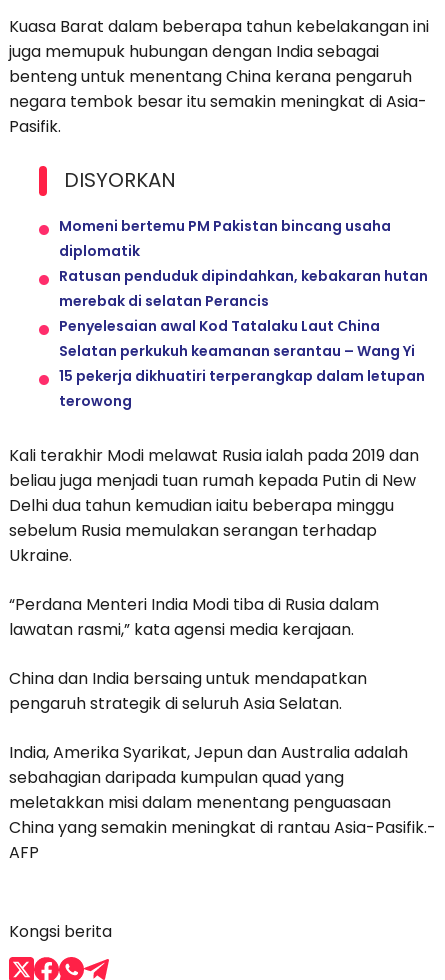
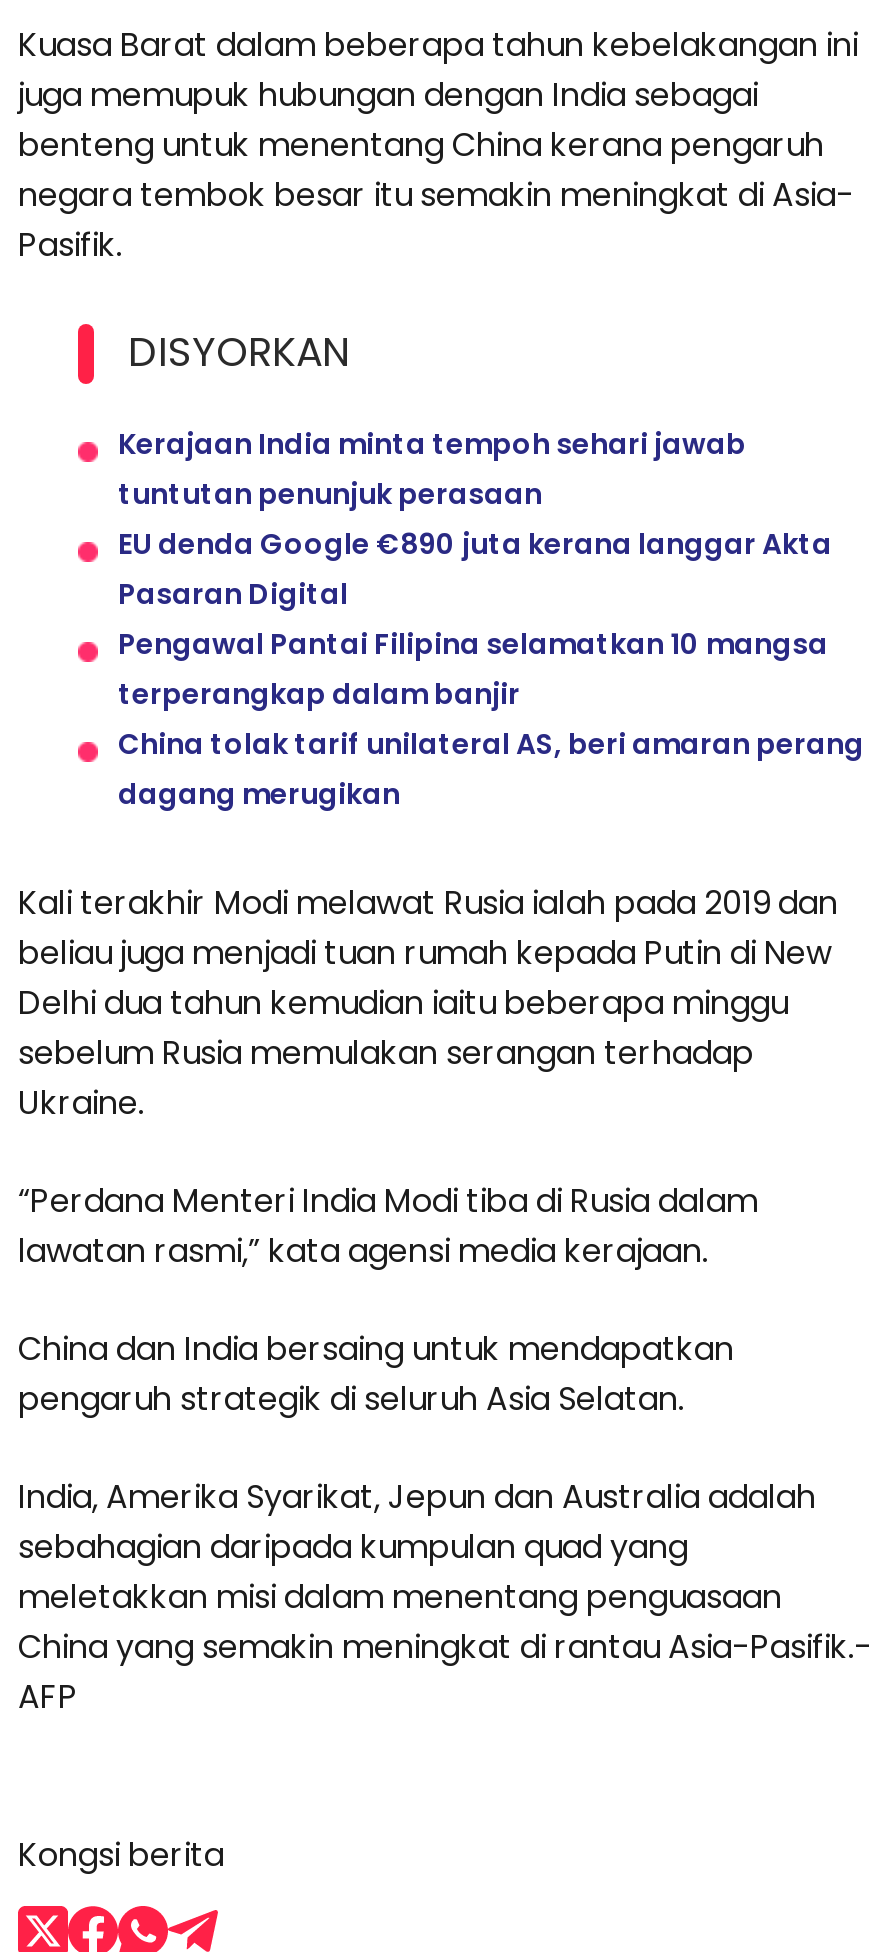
- Momeni bertemu PM Pakistan bincang usaha
- diplomatik
- Ratusan penduduk dipindahkan, kebakaran hutan
- merebak di selatan Perancis
- Penyelesaian awal Kod Tatalaku Laut China
- Selatan perkukuh keamanan serantau – Wang Yi
- 15 pekerja dikhuatiri terperangkap dalam letupan
- terowong
+ Kerajaan India minta tempoh sehari jawab
+ tuntutan penunjuk perasaan
+ EU denda Google €890 juta kerana langgar Akta
+ Pasaran Digital
+ Pengawal Pantai Filipina selamatkan 10 mangsa
+ terperangkap dalam banjir
+ China tolak tarif unilateral AS, beri amaran perang
+ dagang merugikan
